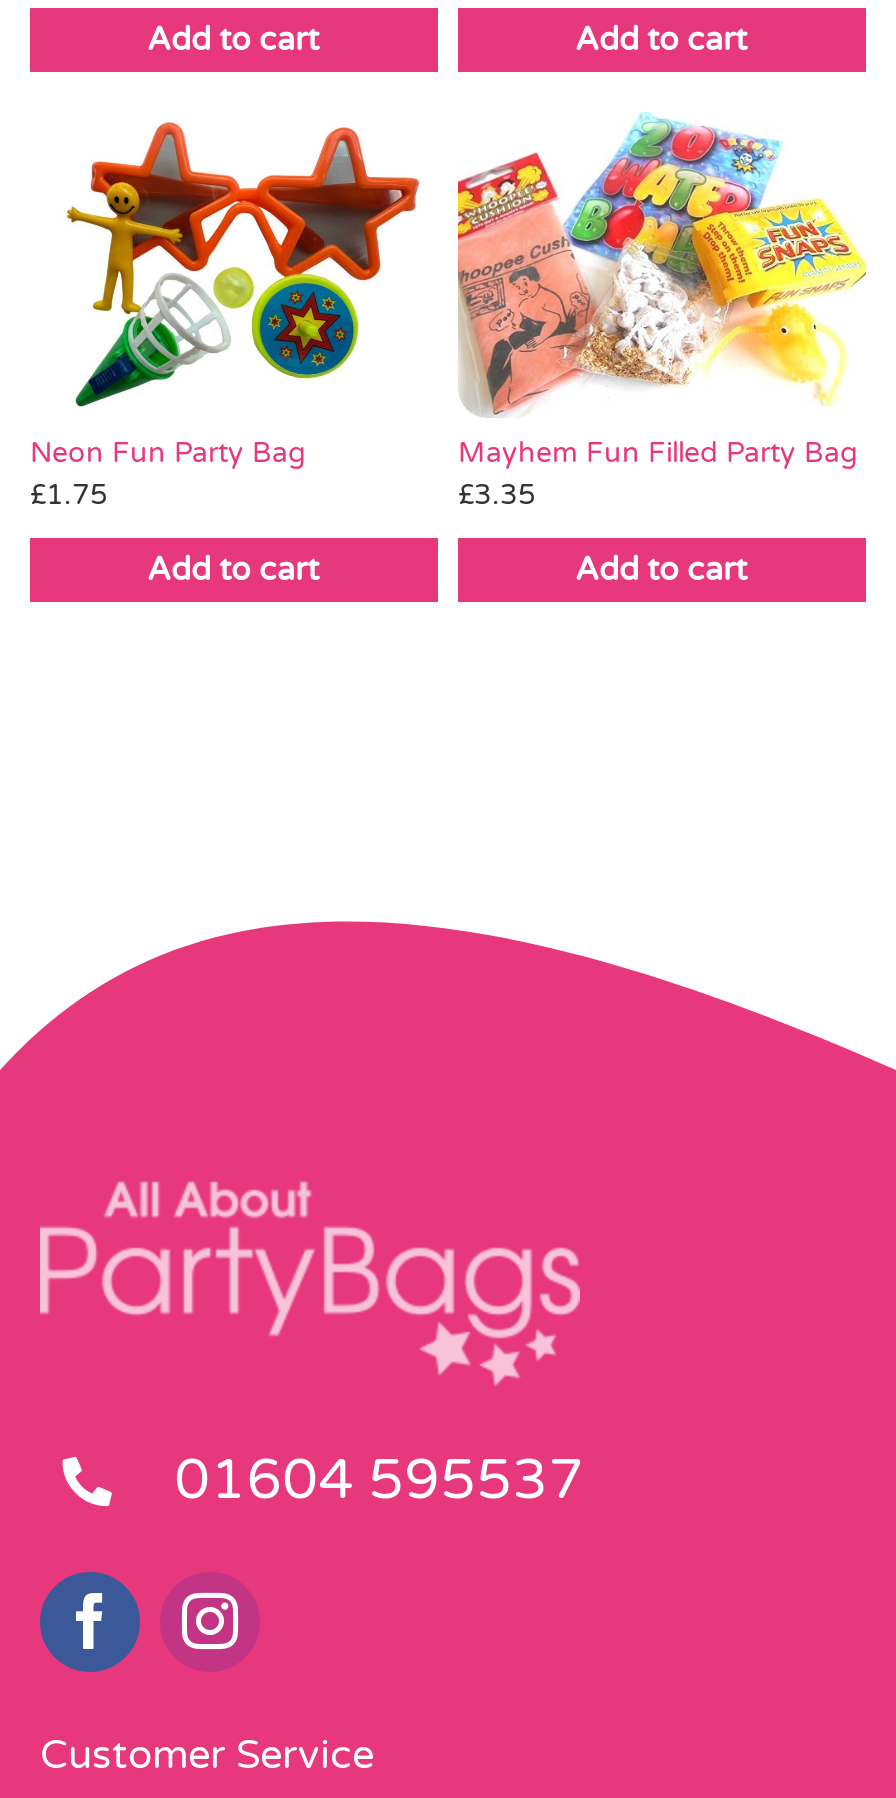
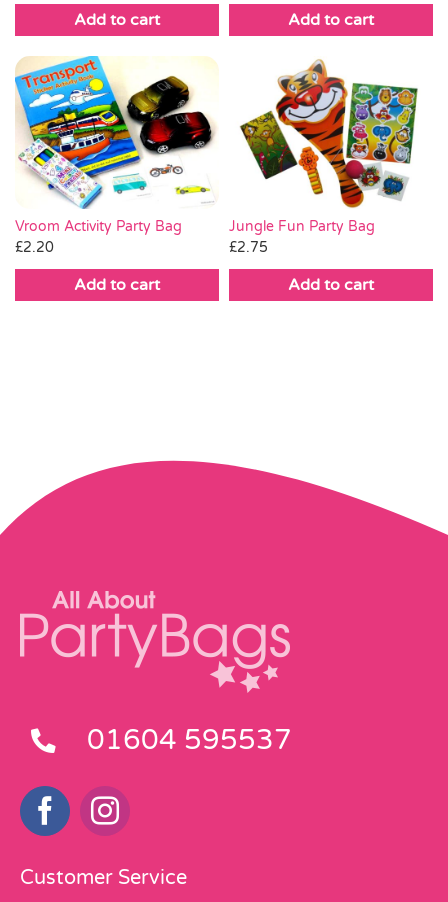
- [image]
- Neon Fun Party Bag
+ [image]
+ Vroom Activity Party Bag

- [image]
- Mayhem Fun Filled Party Bag
- £3.35
+ [image]
+ Jungle Fun Party Bag
+ £2.75

- £1.75
+ £2.20
